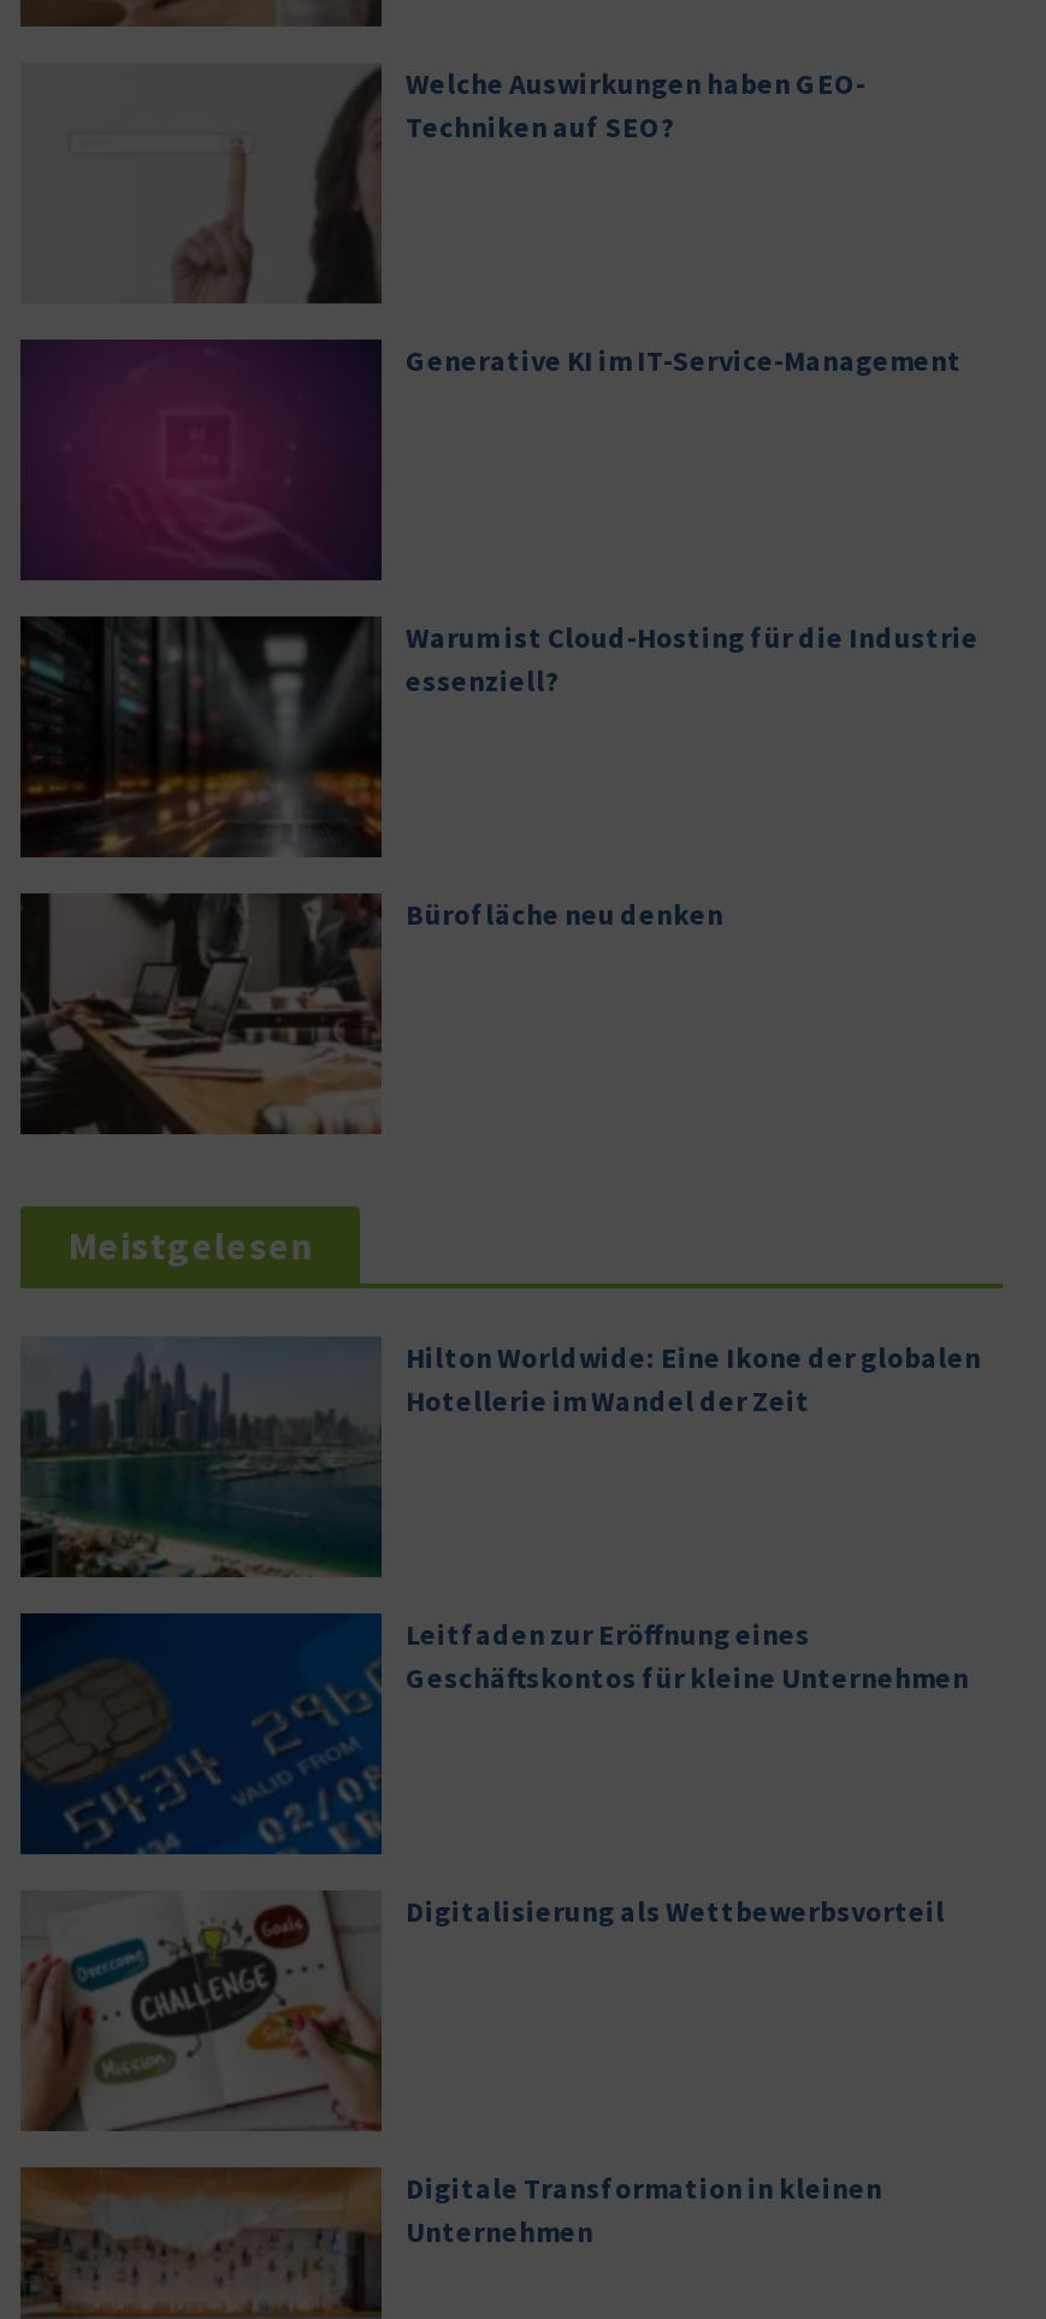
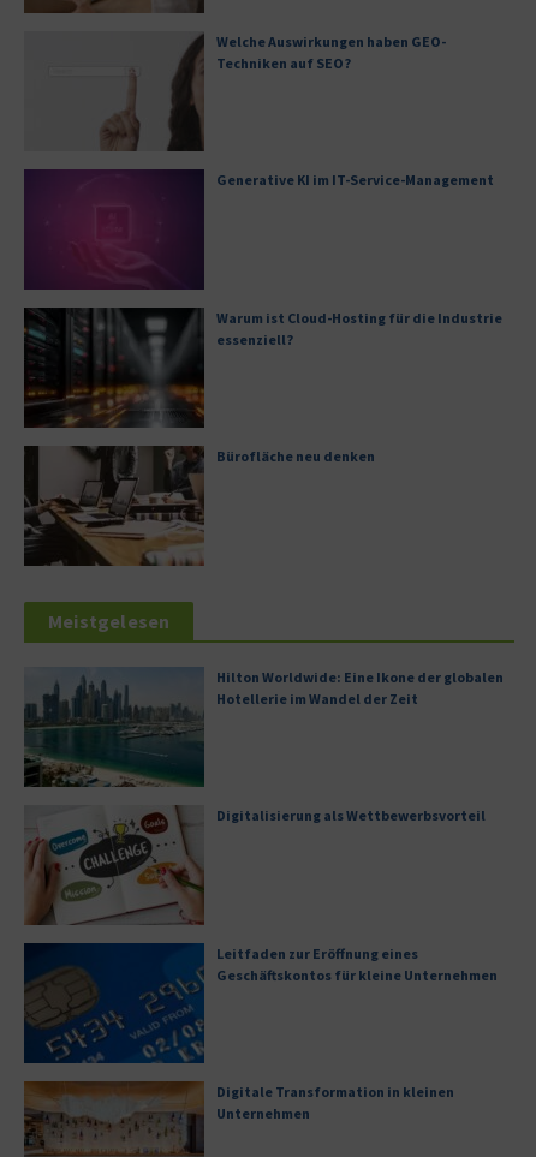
moved down: [image] | Leitfaden zur Eröffnung eines | Geschäftskontos für kleine Unternehmen

moved up: [image] | Digitalisierung als Wettbewerbsvorteil
